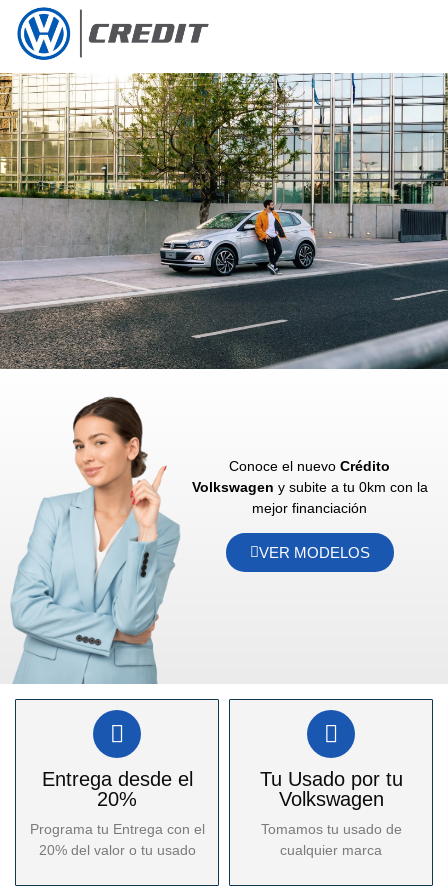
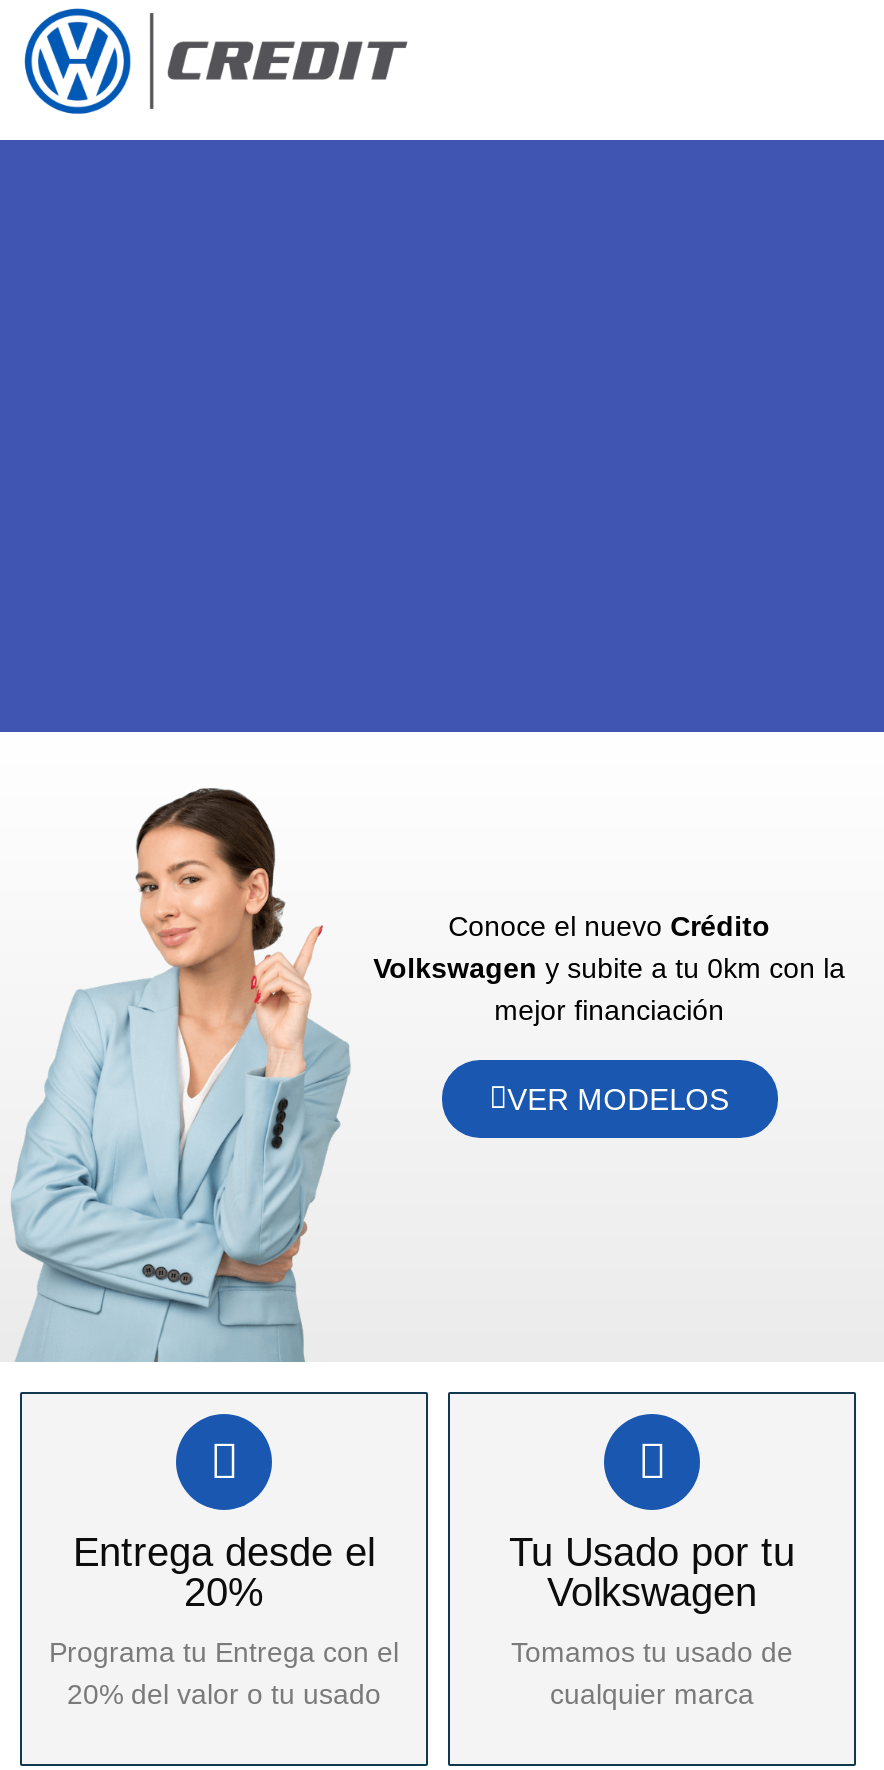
- [image]
